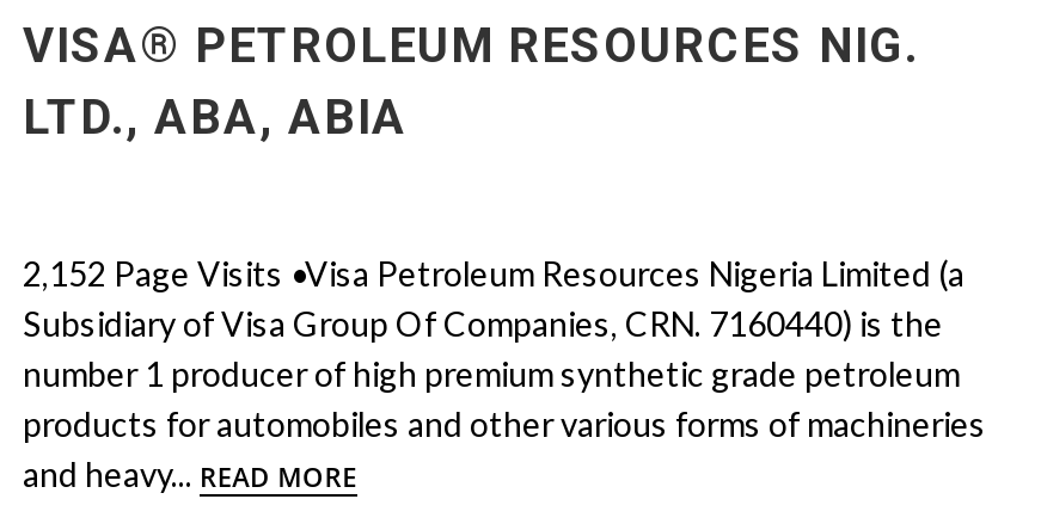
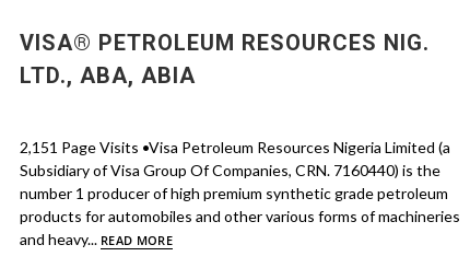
- 2,152 Page Visits •Visa Petroleum Resources Nigeria Limited (a
+ 2,151 Page Visits •Visa Petroleum Resources Nigeria Limited (a
